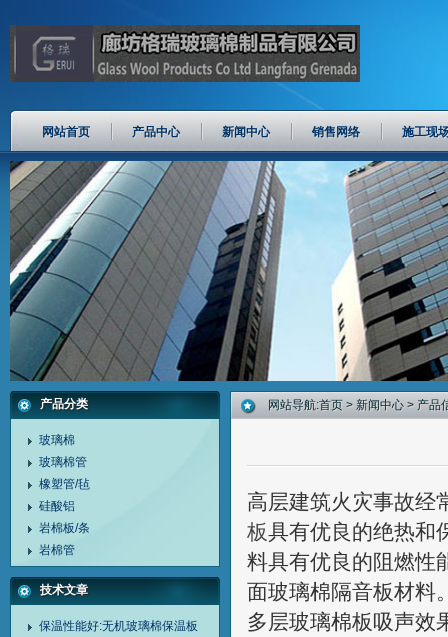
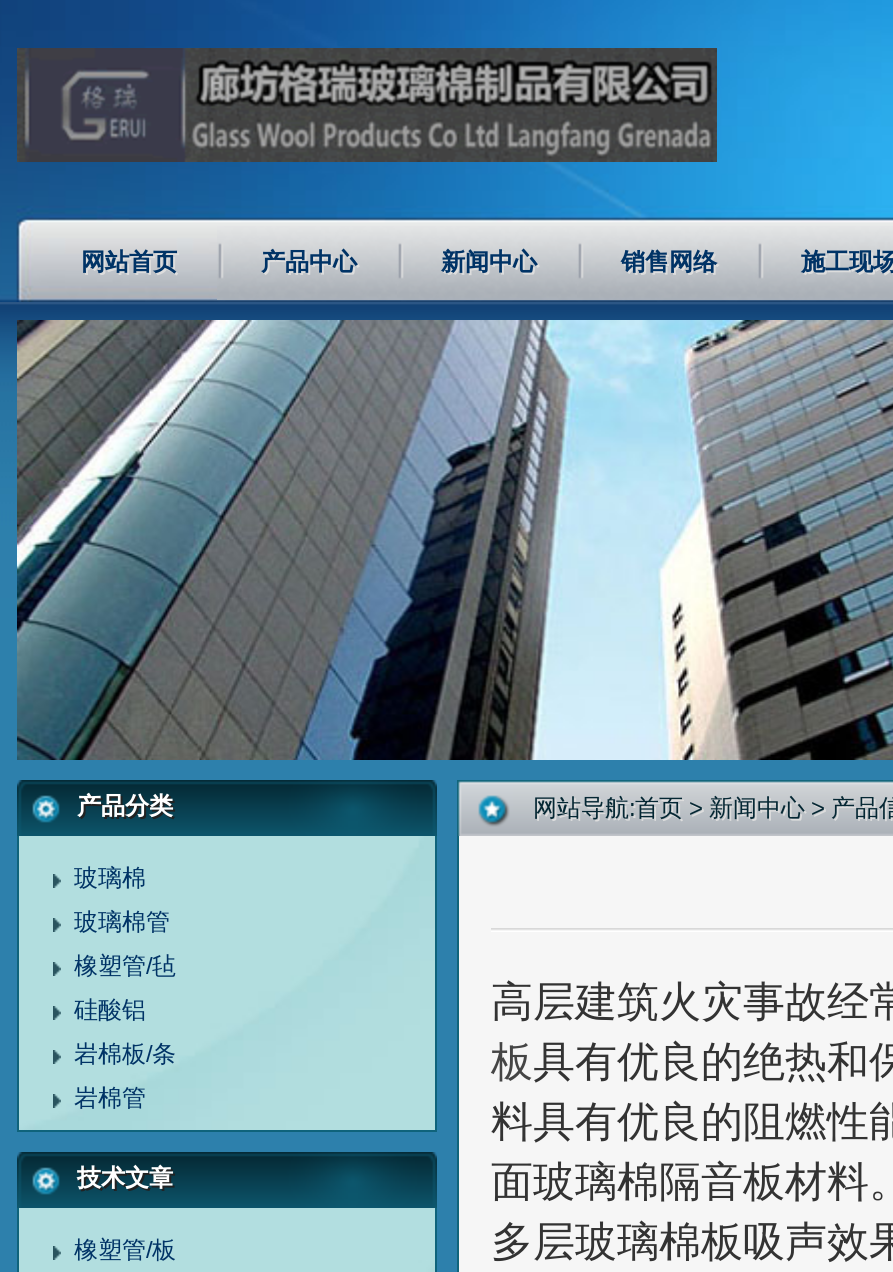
- 保温性能好:无机玻璃棉保温板
+ 橡塑管/板
